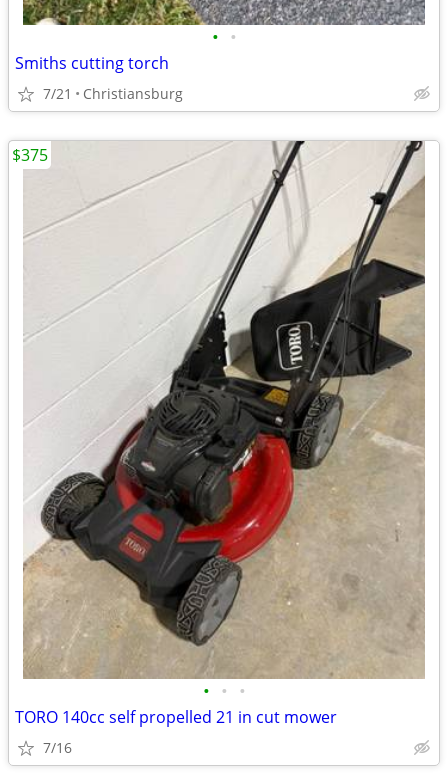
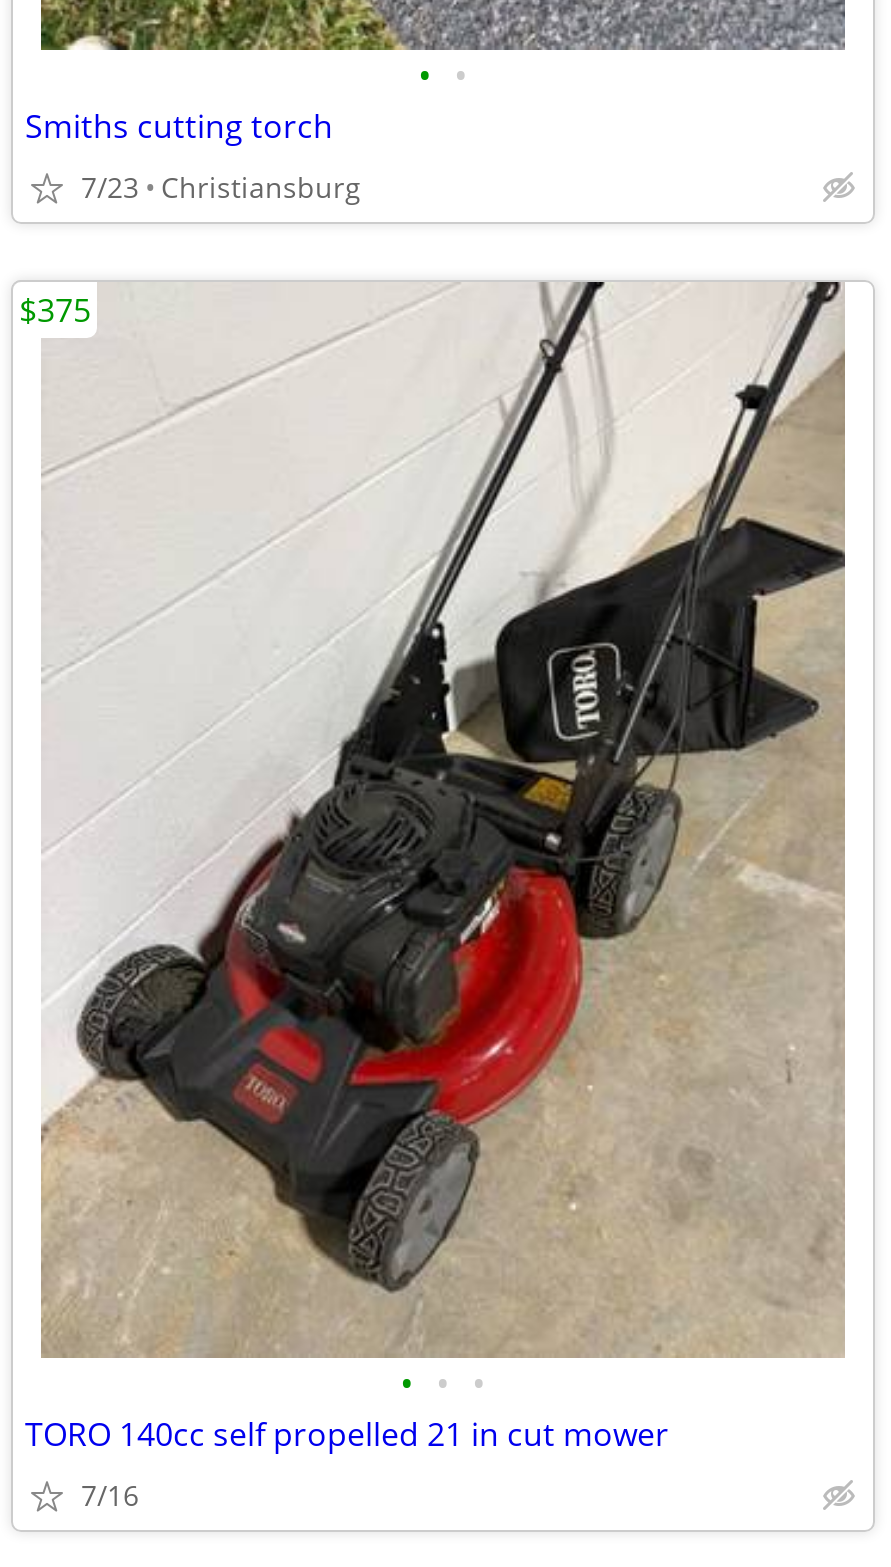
- 7/21 Christiansburg
+ 7/23 Christiansburg
